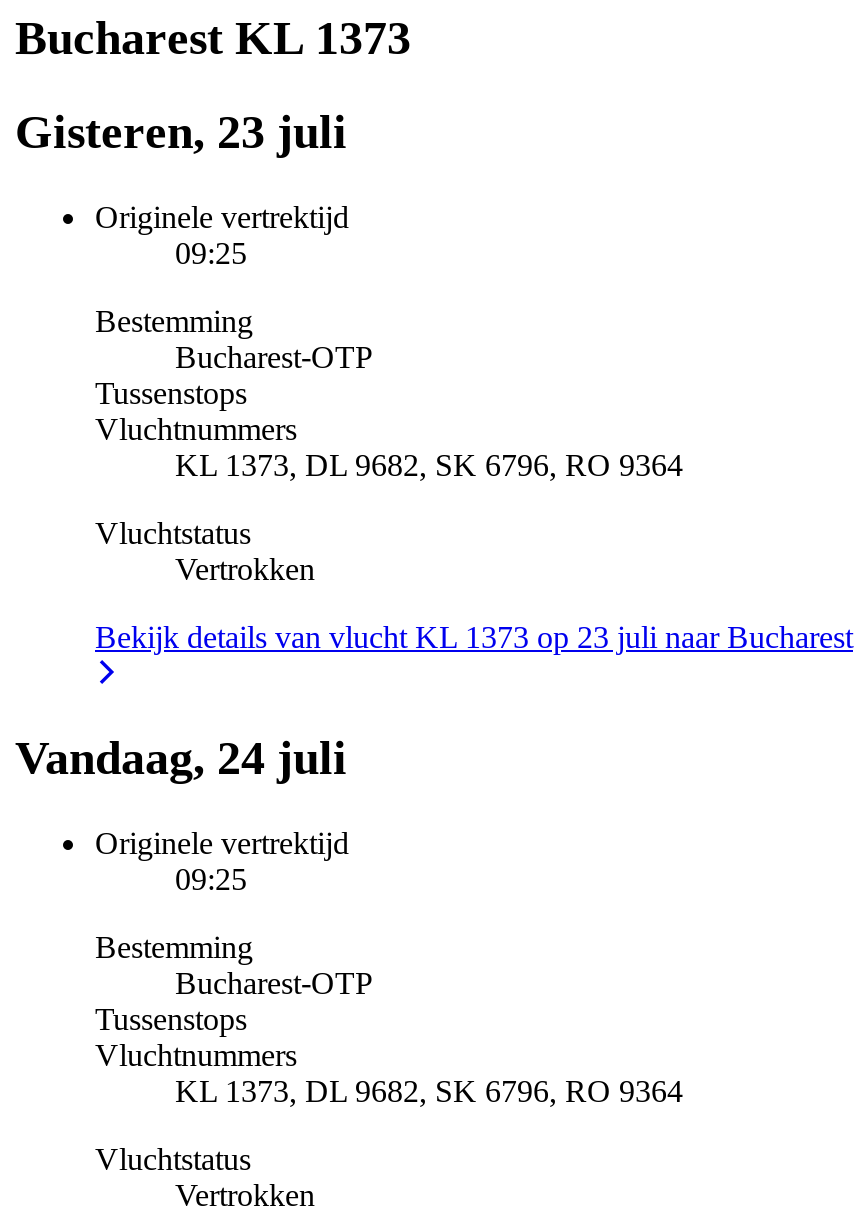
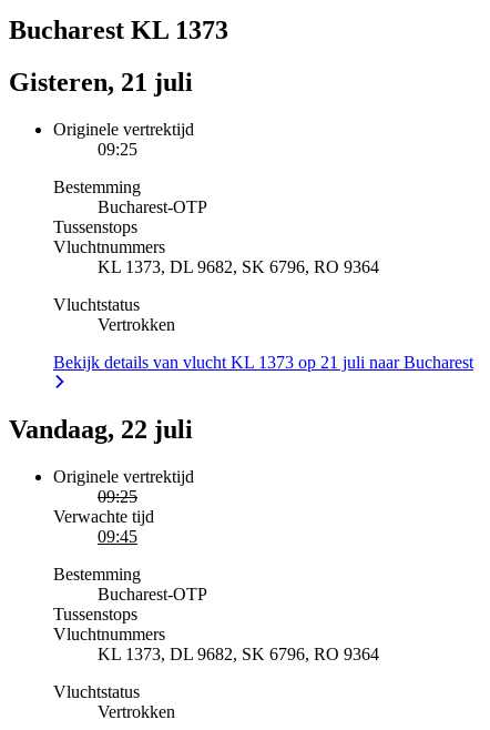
- Gisteren, 23 juli
+ Gisteren, 21 juli

- Bekijk details van vlucht KL 1373 op 23 juli naar Bucharest
+ Bekijk details van vlucht KL 1373 op 21 juli naar Bucharest

- Vandaag, 24 juli
+ Vandaag, 22 juli

+ Verwachte tijd
+ 09:45
